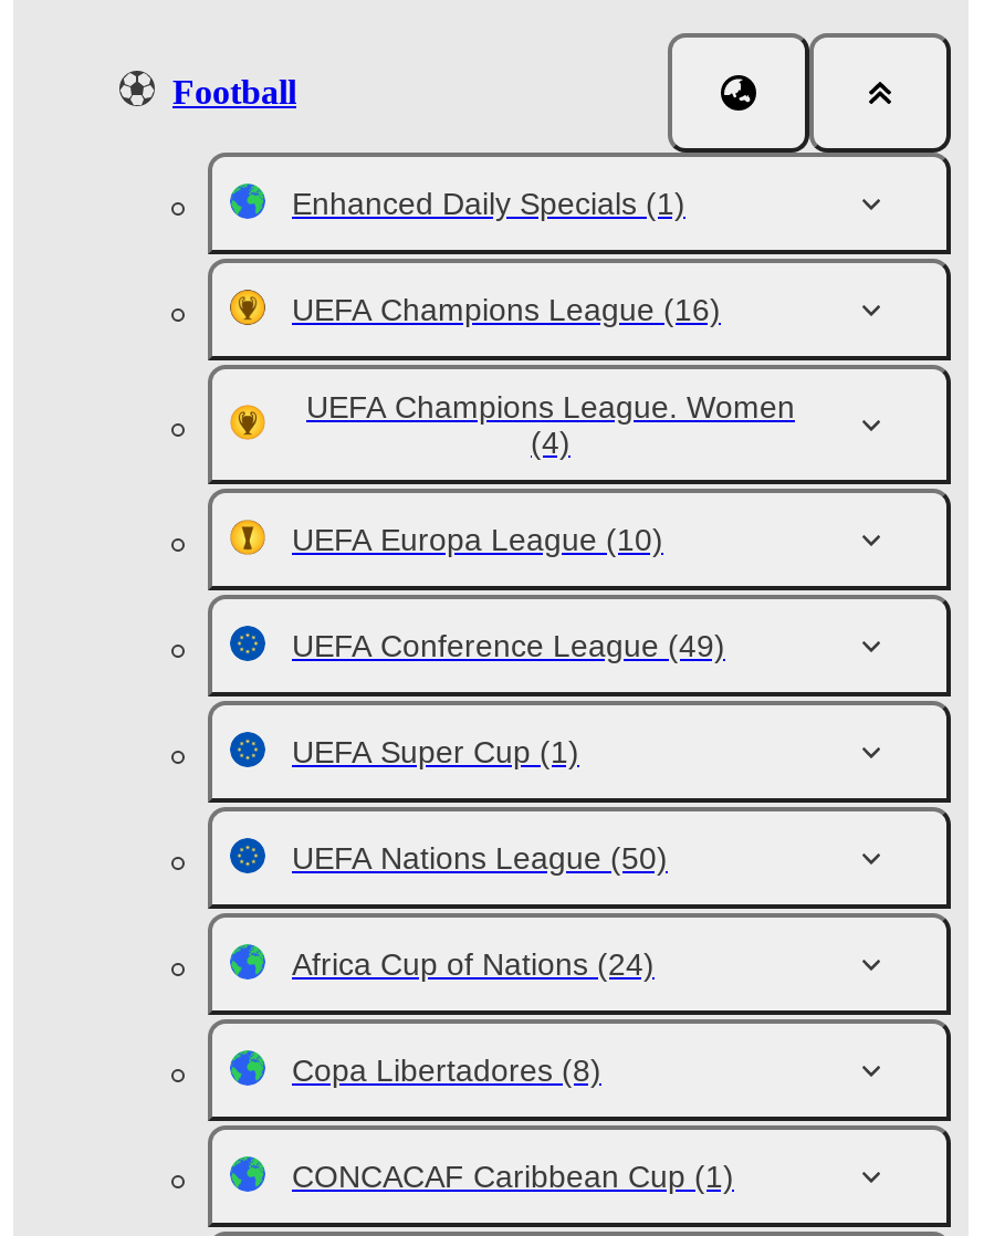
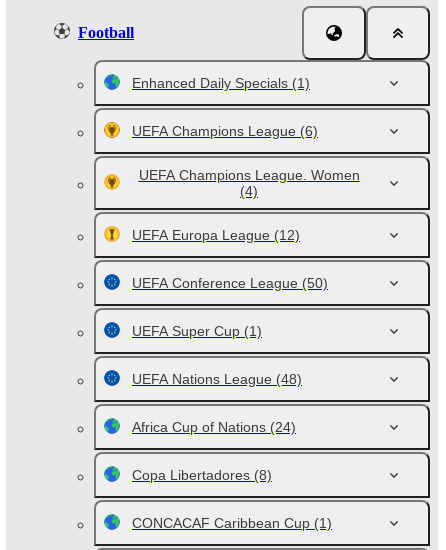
- UEFA Champions League (16)
+ UEFA Champions League (6)

- UEFA Europa League (10)
+ UEFA Europa League (12)

- UEFA Conference League (49)
+ UEFA Conference League (50)

- UEFA Nations League (50)
+ UEFA Nations League (48)
